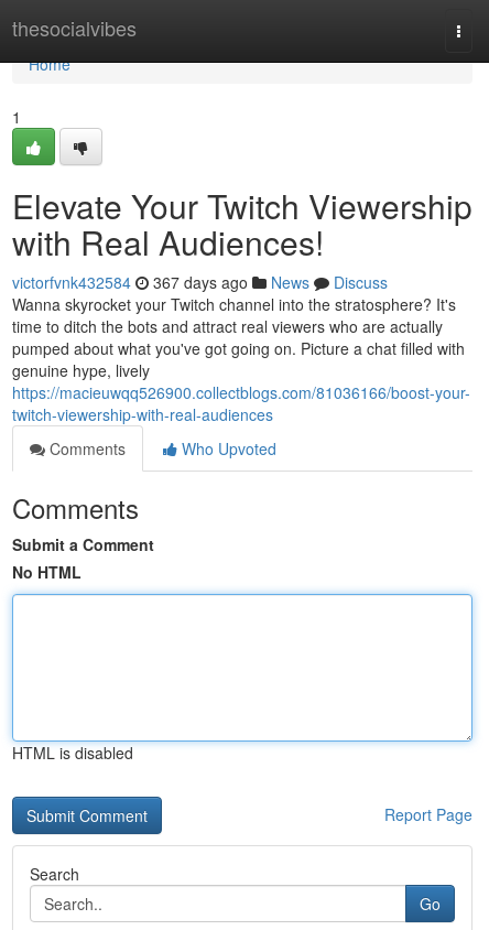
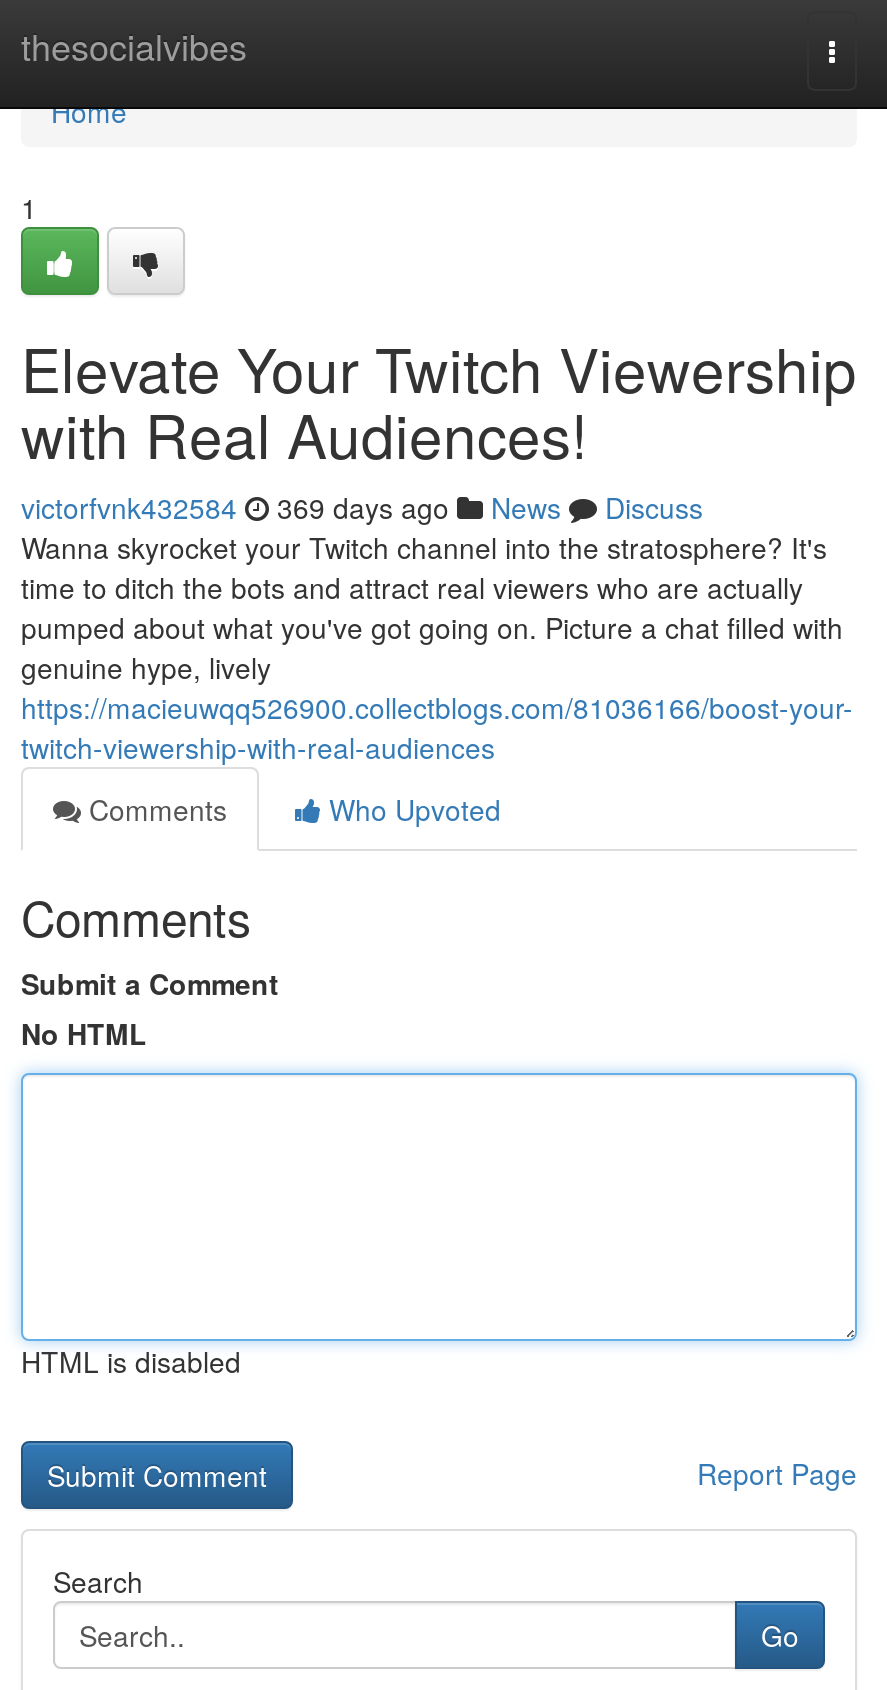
- victorfvnk432584 367 days ago News Discuss
+ victorfvnk432584 369 days ago News Discuss
